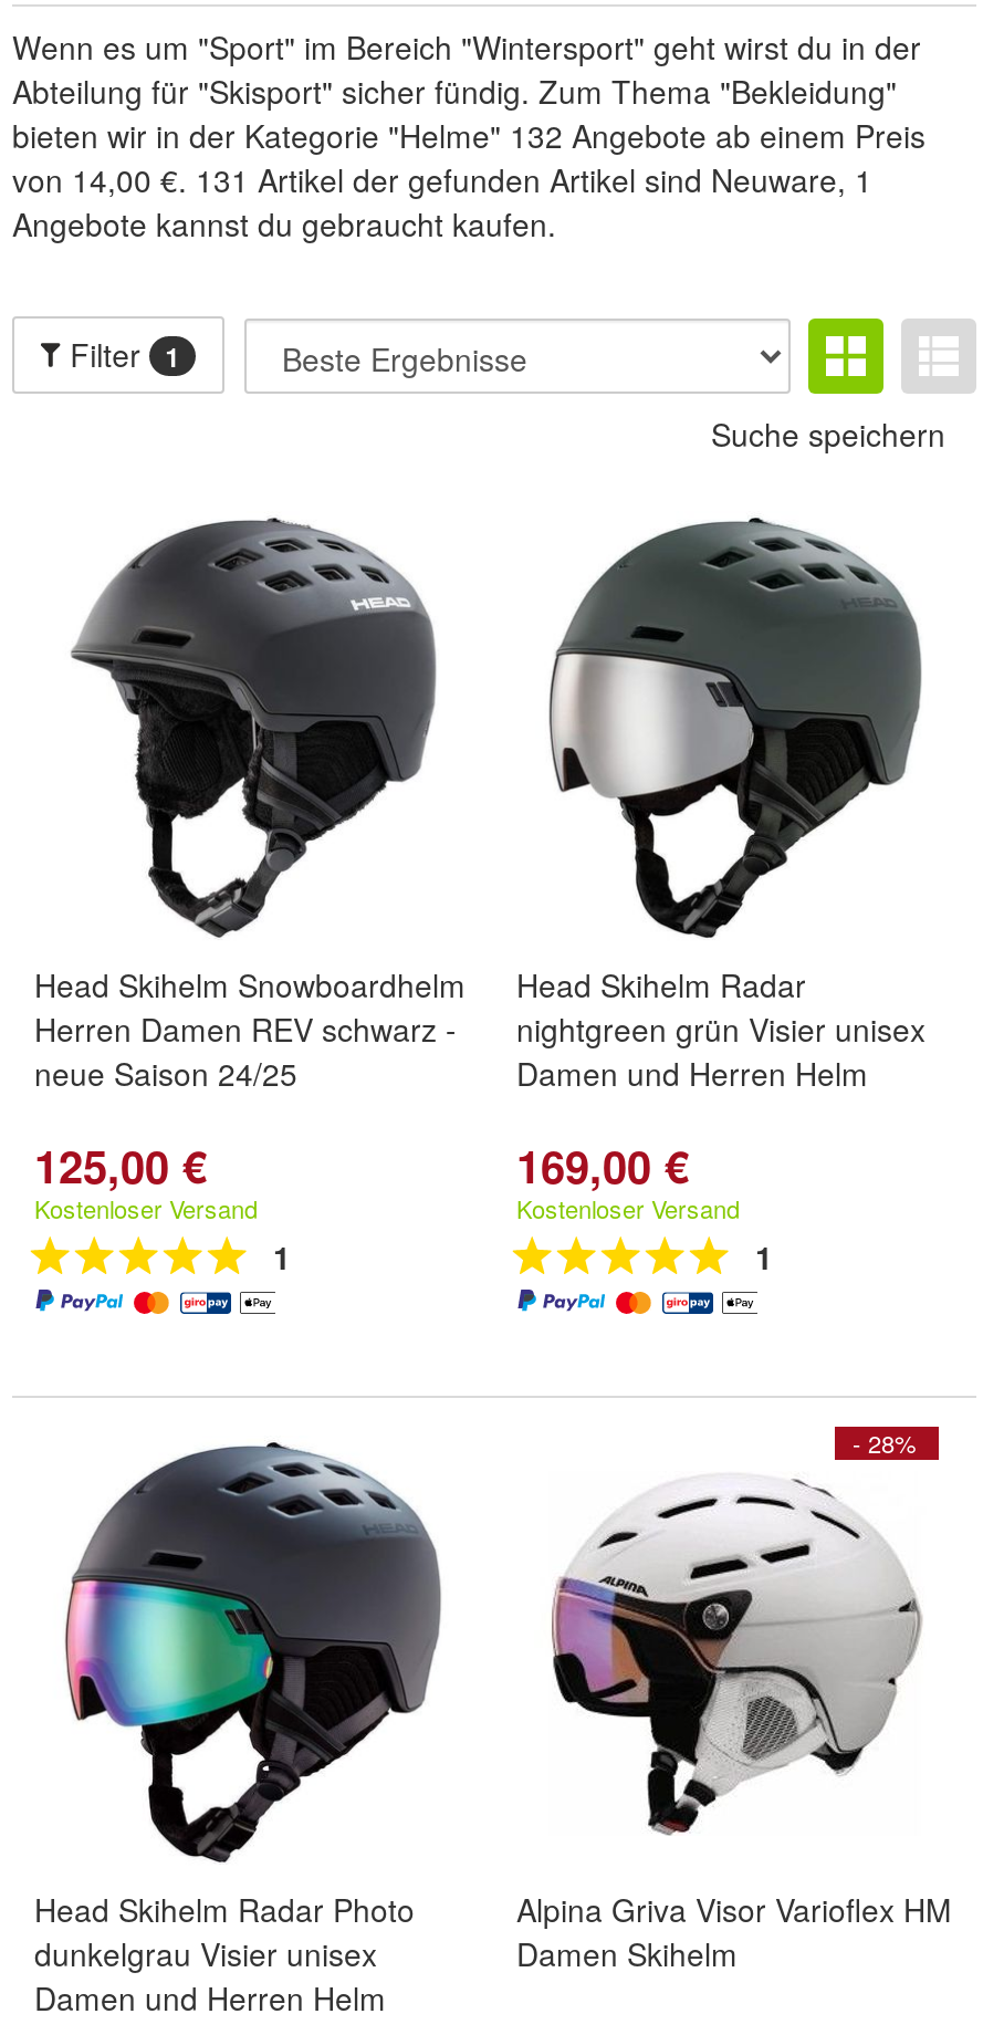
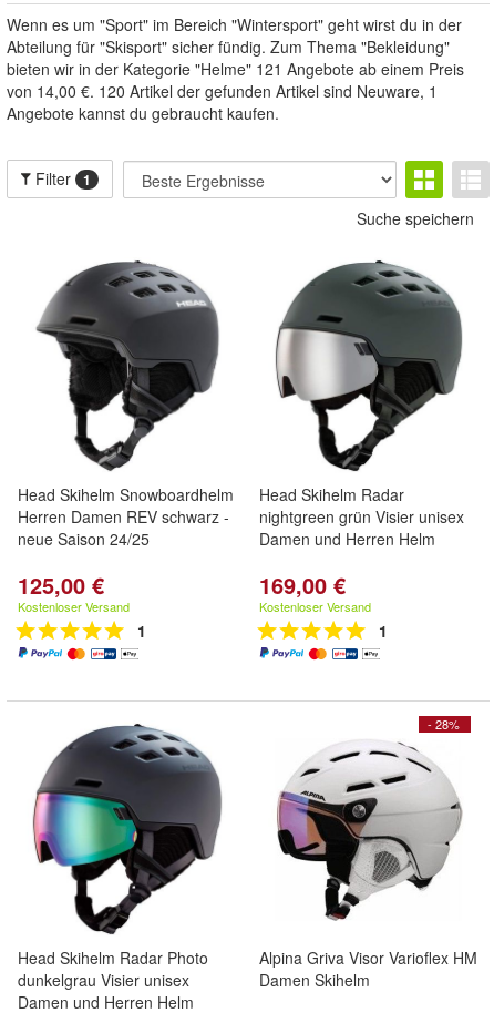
- bieten wir in der Kategorie "Helme" 132 Angebote ab einem Preis
+ bieten wir in der Kategorie "Helme" 121 Angebote ab einem Preis

- von 14,00 €. 131 Artikel der gefunden Artikel sind Neuware, 1
+ von 14,00 €. 120 Artikel der gefunden Artikel sind Neuware, 1
